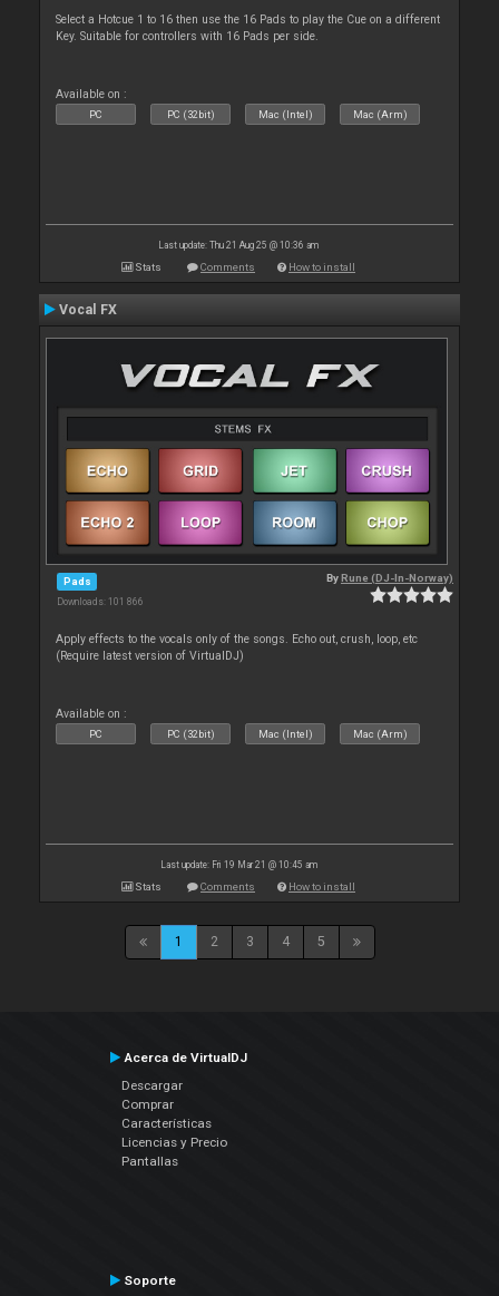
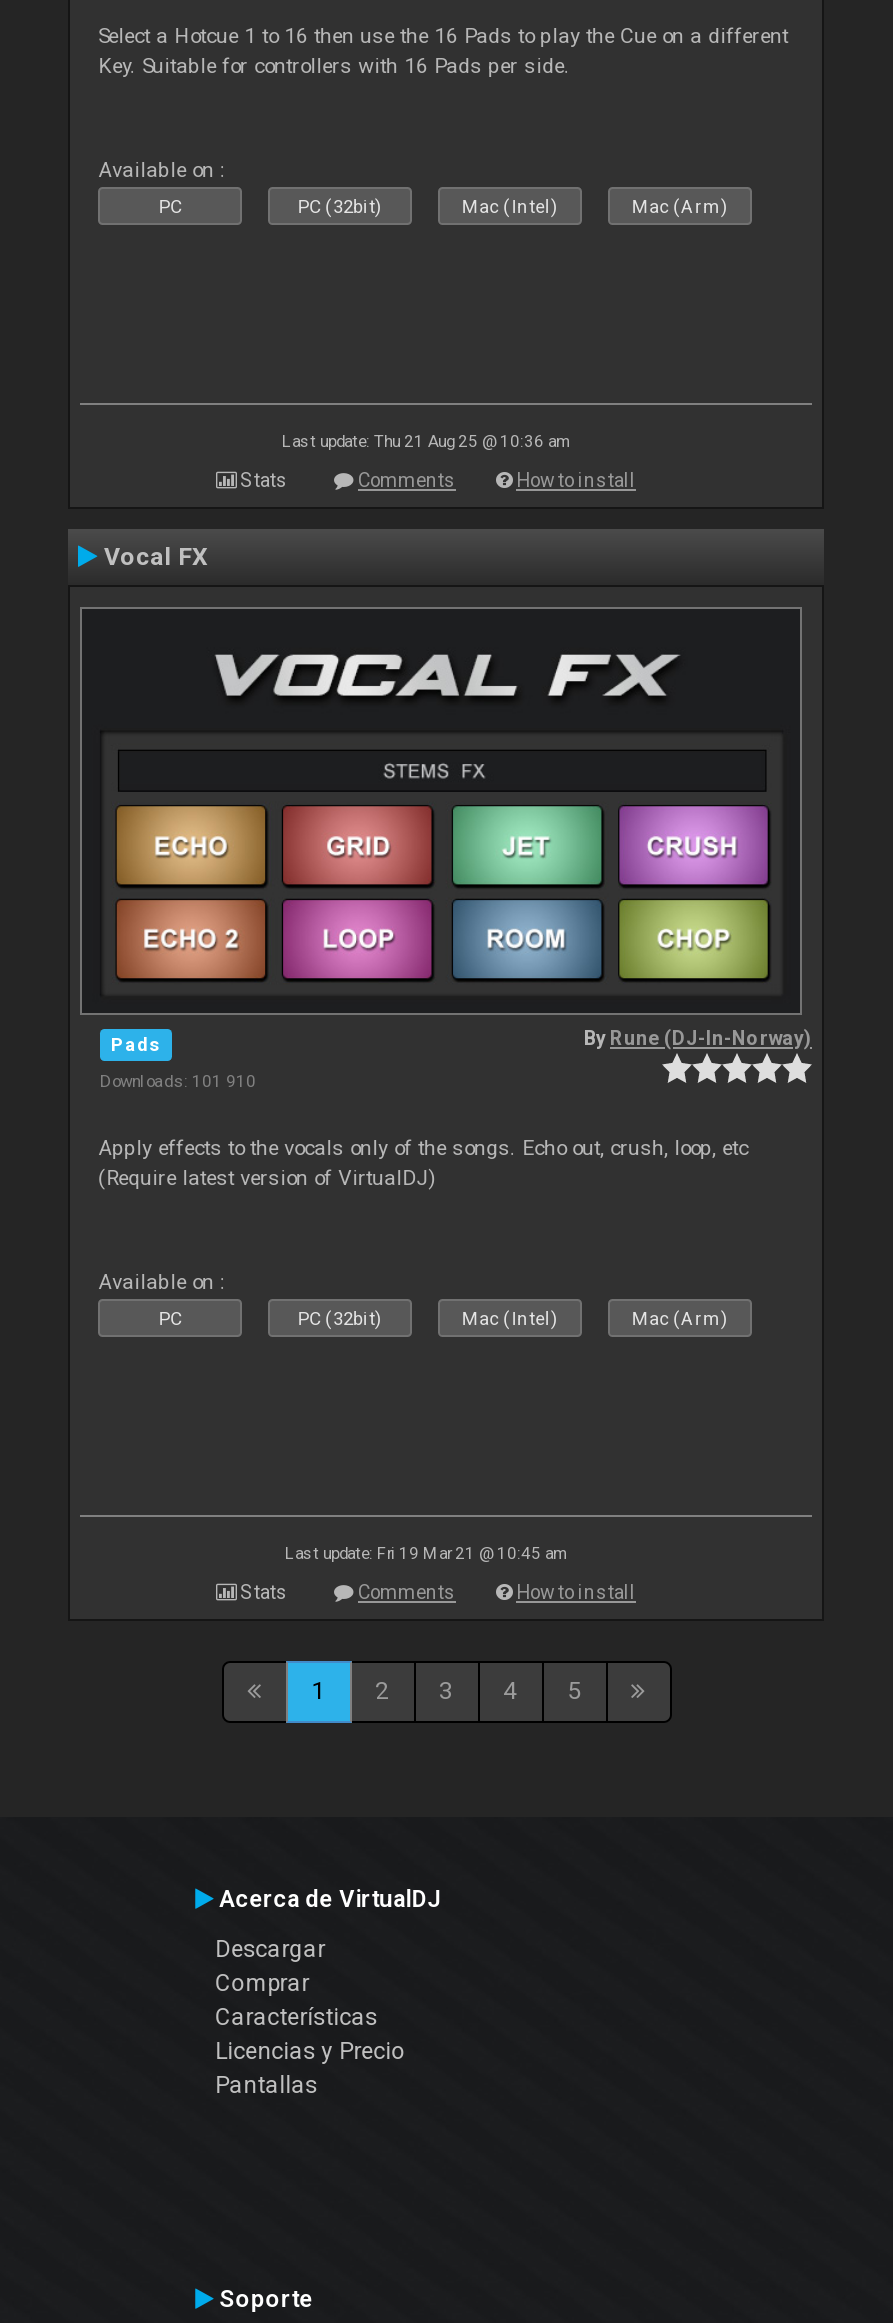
- Downloads: 101 866
+ Downloads: 101 910
